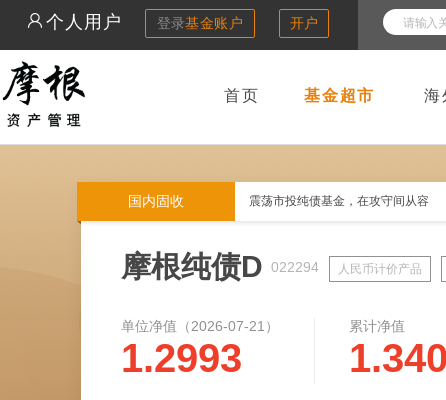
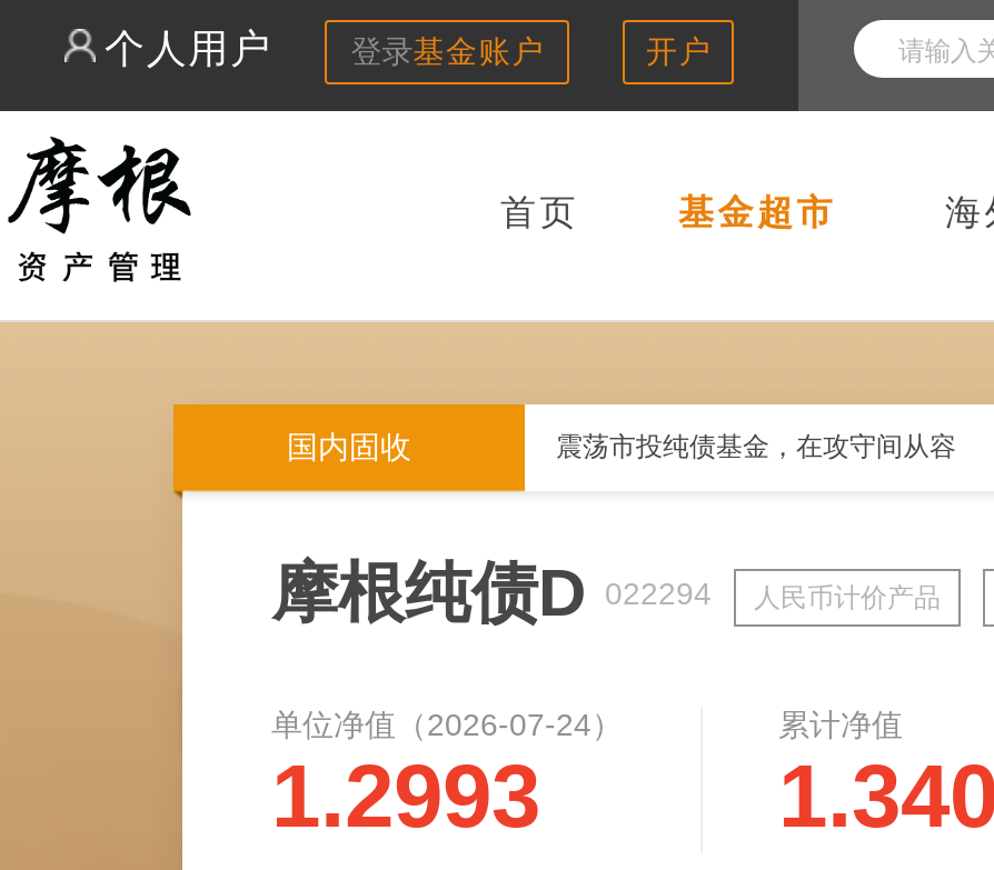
- 单位净值（2026-07-21）
+ 单位净值（2026-07-24）
